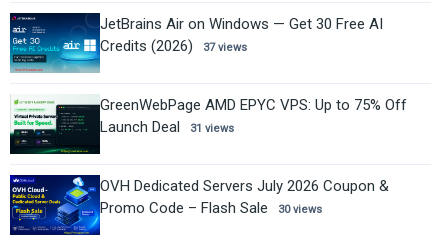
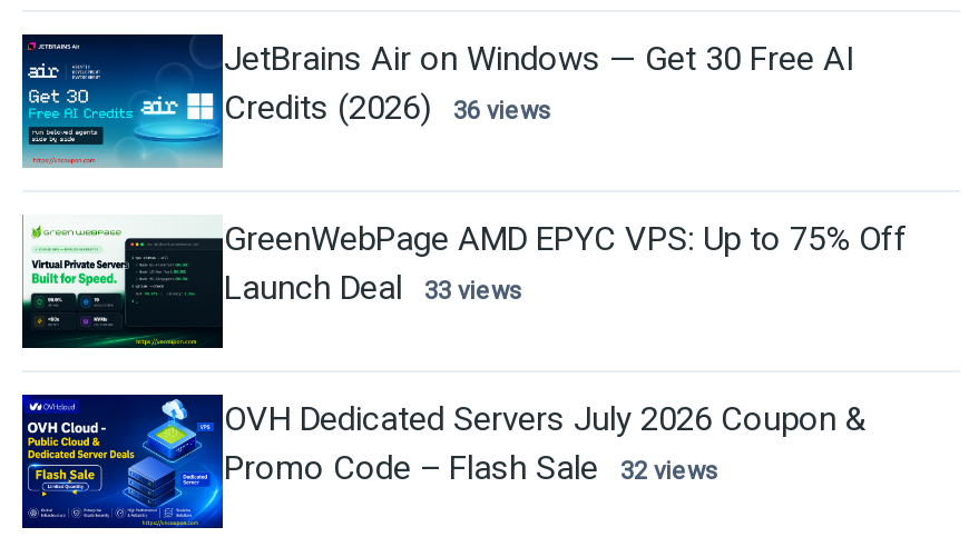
- Credits (2026) 37 views
+ Credits (2026) 36 views

- Launch Deal 31 views
+ Launch Deal 33 views

- Promo Code – Flash Sale 30 views
+ Promo Code – Flash Sale 32 views
